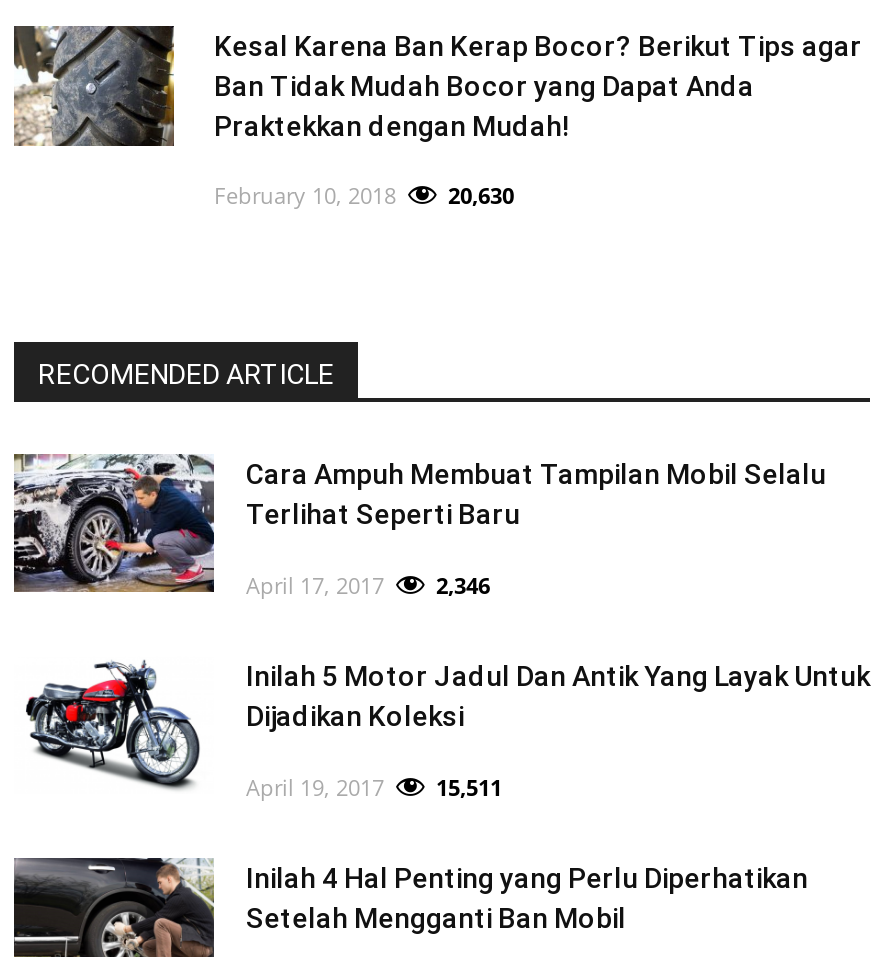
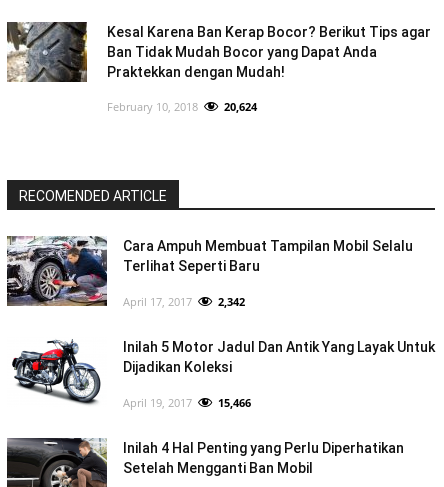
- February 10, 2018 20,630
+ February 10, 2018 20,624

- April 17, 2017 2,346
+ April 17, 2017 2,342

- April 19, 2017 15,511
+ April 19, 2017 15,466
